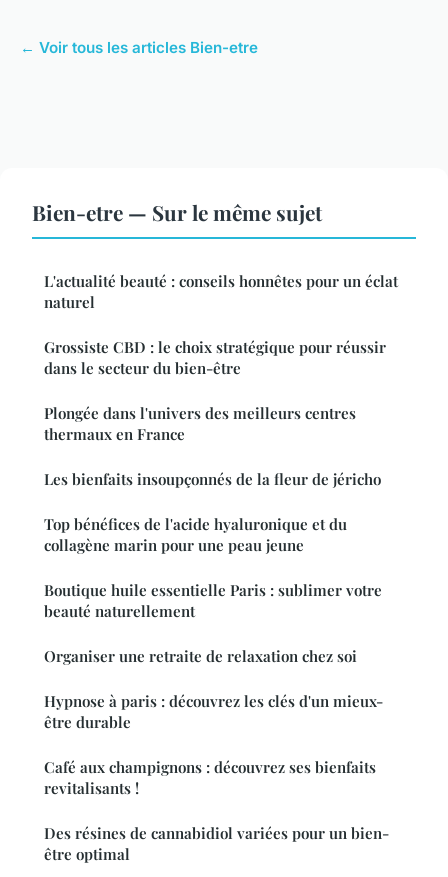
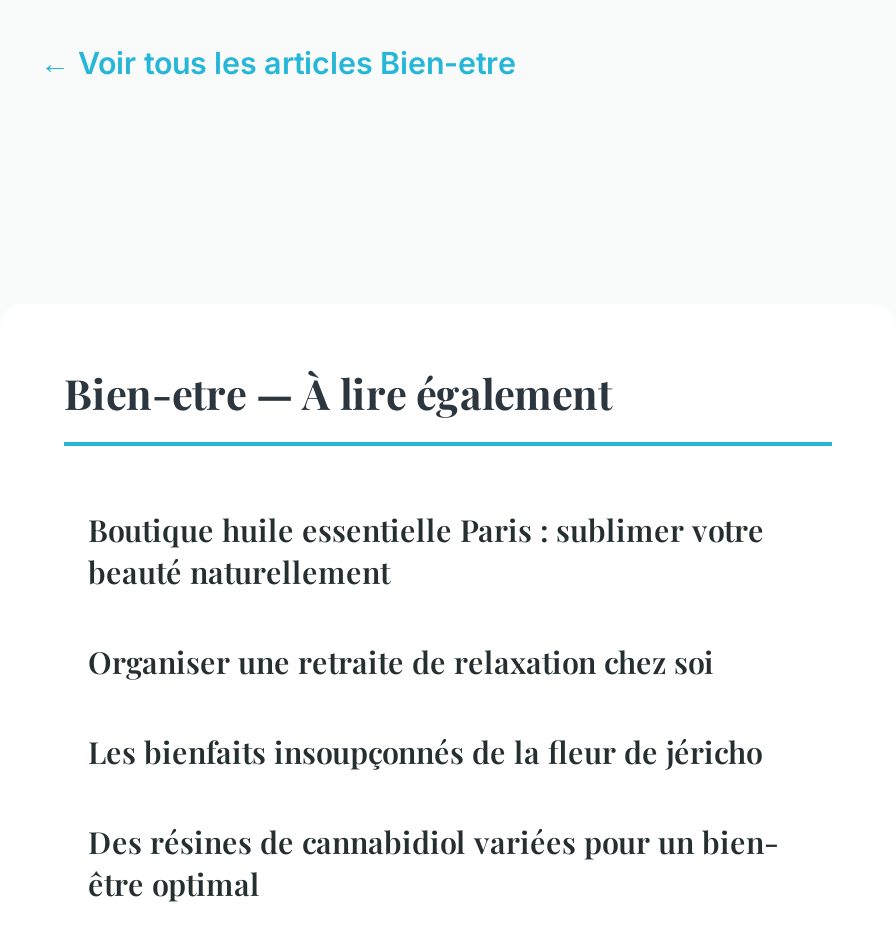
- Bien-etre — Sur le même sujet
- L'actualité beauté : conseils honnêtes pour un éclat
- naturel
- Grossiste CBD : le choix stratégique pour réussir
- dans le secteur du bien-être
- Plongée dans l'univers des meilleurs centres
- thermaux en France
- Top bénéfices de l'acide hyaluronique et du
- collagène marin pour une peau jeune
+ Bien-etre — À lire également

moved down: Les bienfaits insoupçonnés de la fleur de jéricho

- Hypnose à paris : découvrez les clés d'un mieux-
- être durable
- Café aux champignons : découvrez ses bienfaits
- revitalisants !
